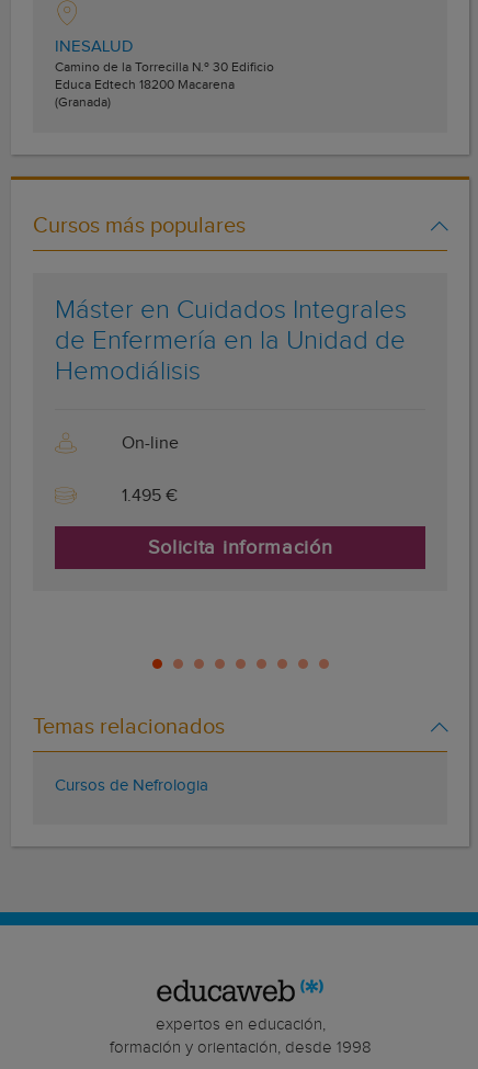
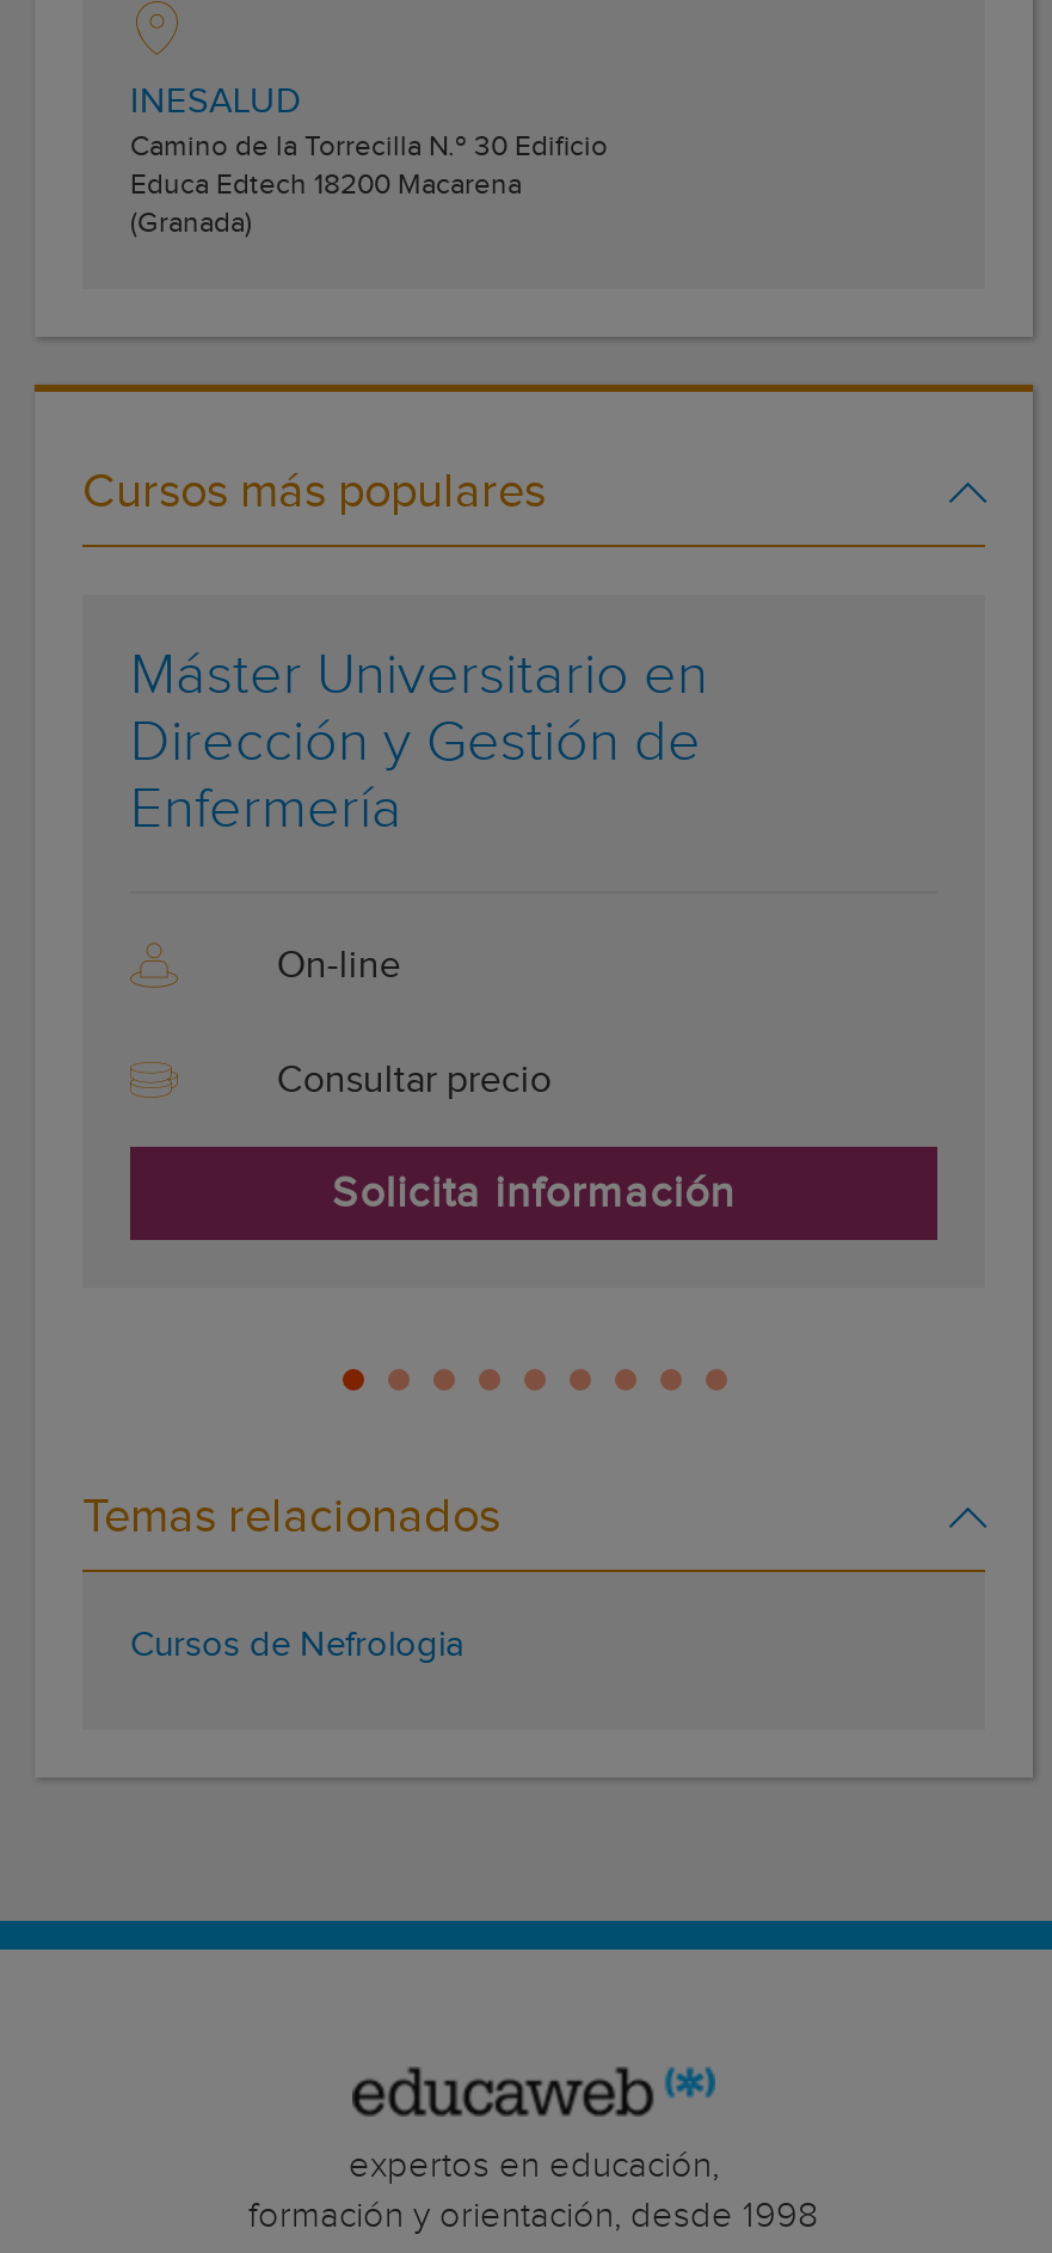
- Máster en Cuidados Integrales
- de Enfermería en la Unidad de
- Hemodiálisis
+ Máster Universitario en
+ Dirección y Gestión de
+ Enfermería

- 1.495 €
+ Consultar precio
